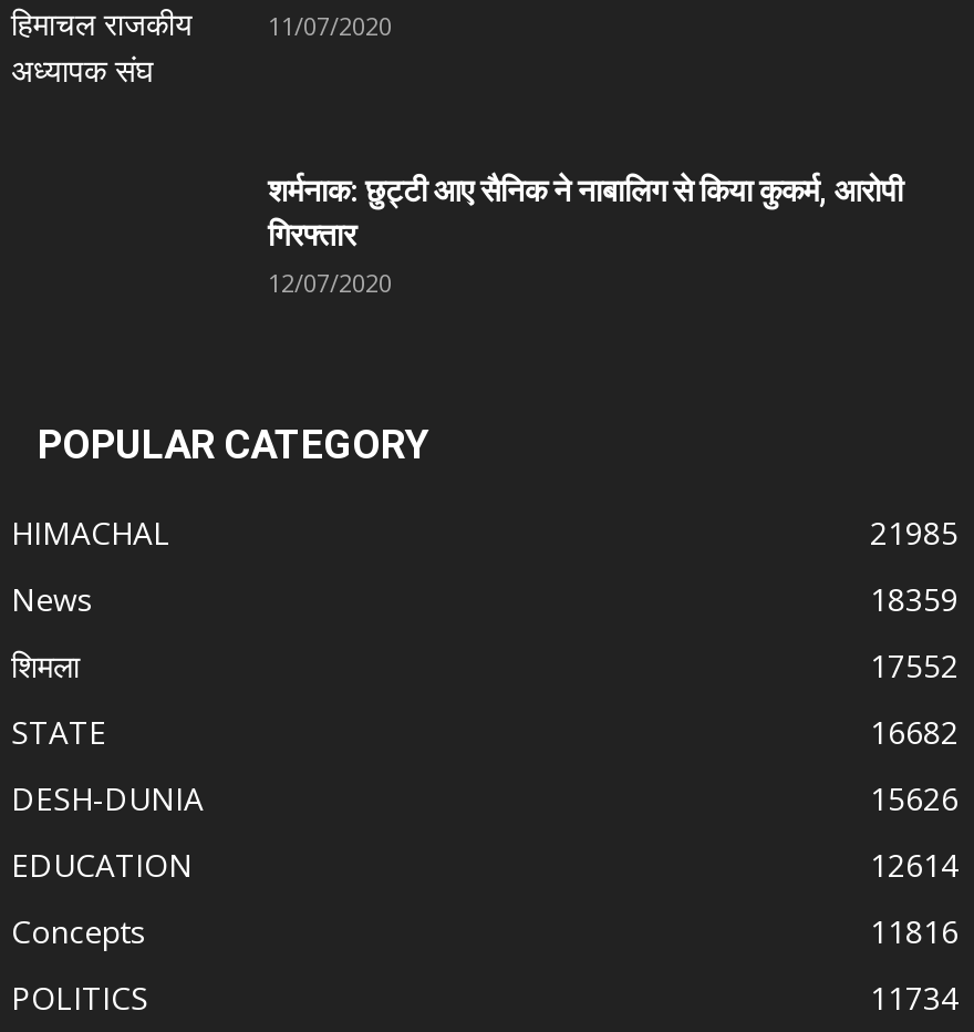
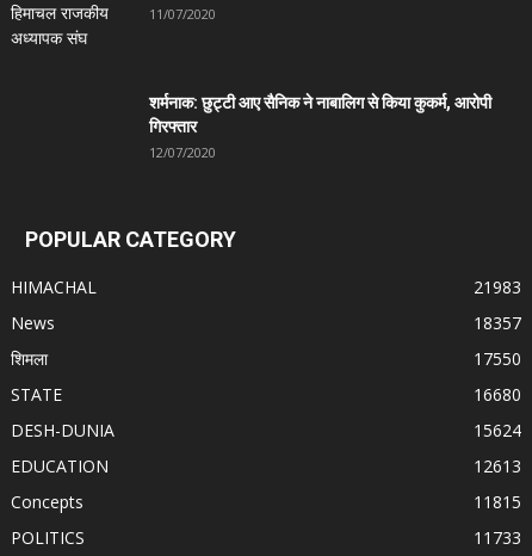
- 21985
+ 21983

- 18359
+ 18357

- 17552
+ 17550

- 16682
+ 16680

- 15626
+ 15624

- 12614
+ 12613

- 11816
+ 11815

- 11734
+ 11733
